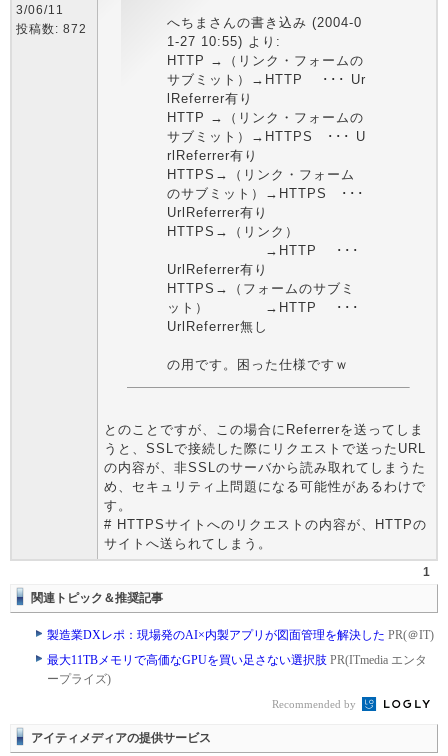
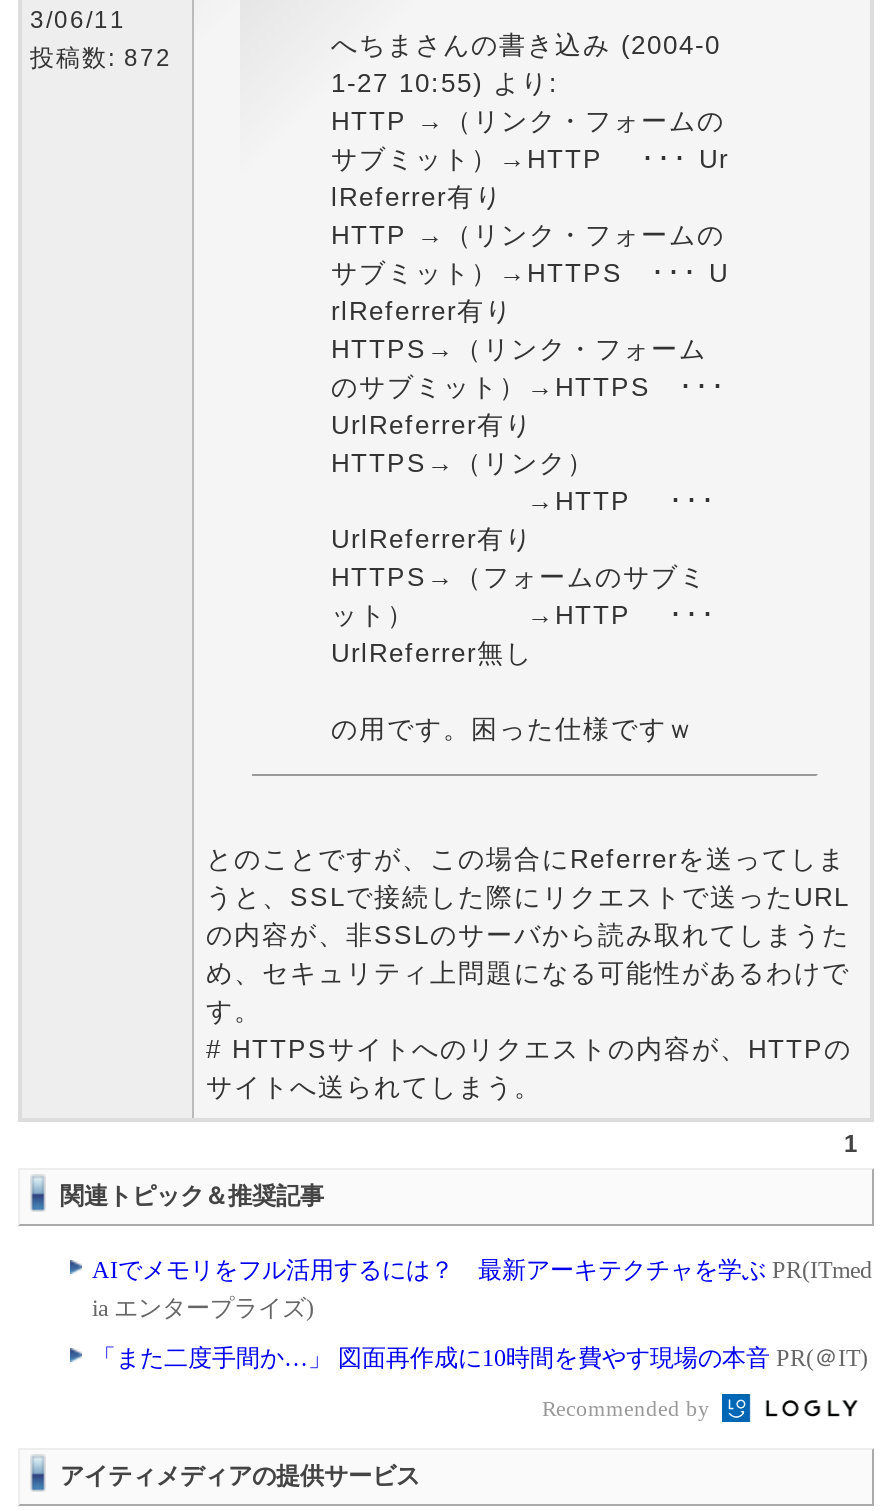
- 製造業DXレポ：現場発のAI×内製アプリが図面管理を解決したPR(＠IT)
+ AIでメモリをフル活用するには？ 最新アーキテクチャを学ぶPR(ITmed
+ ia エンタープライズ)

- 最大11TBメモリで高価なGPUを買い足さない選択肢PR(ITmedia エンタ
- ープライズ)
+ 「また二度手間か…」 図面再作成に10時間を費やす現場の本音PR(＠IT)
